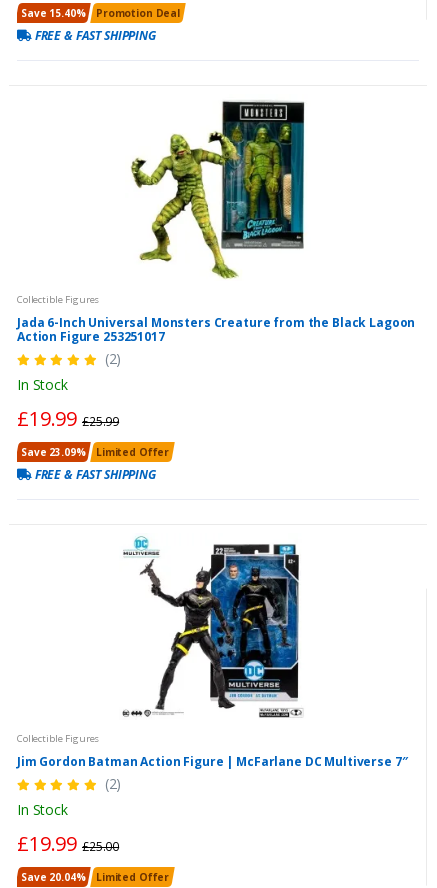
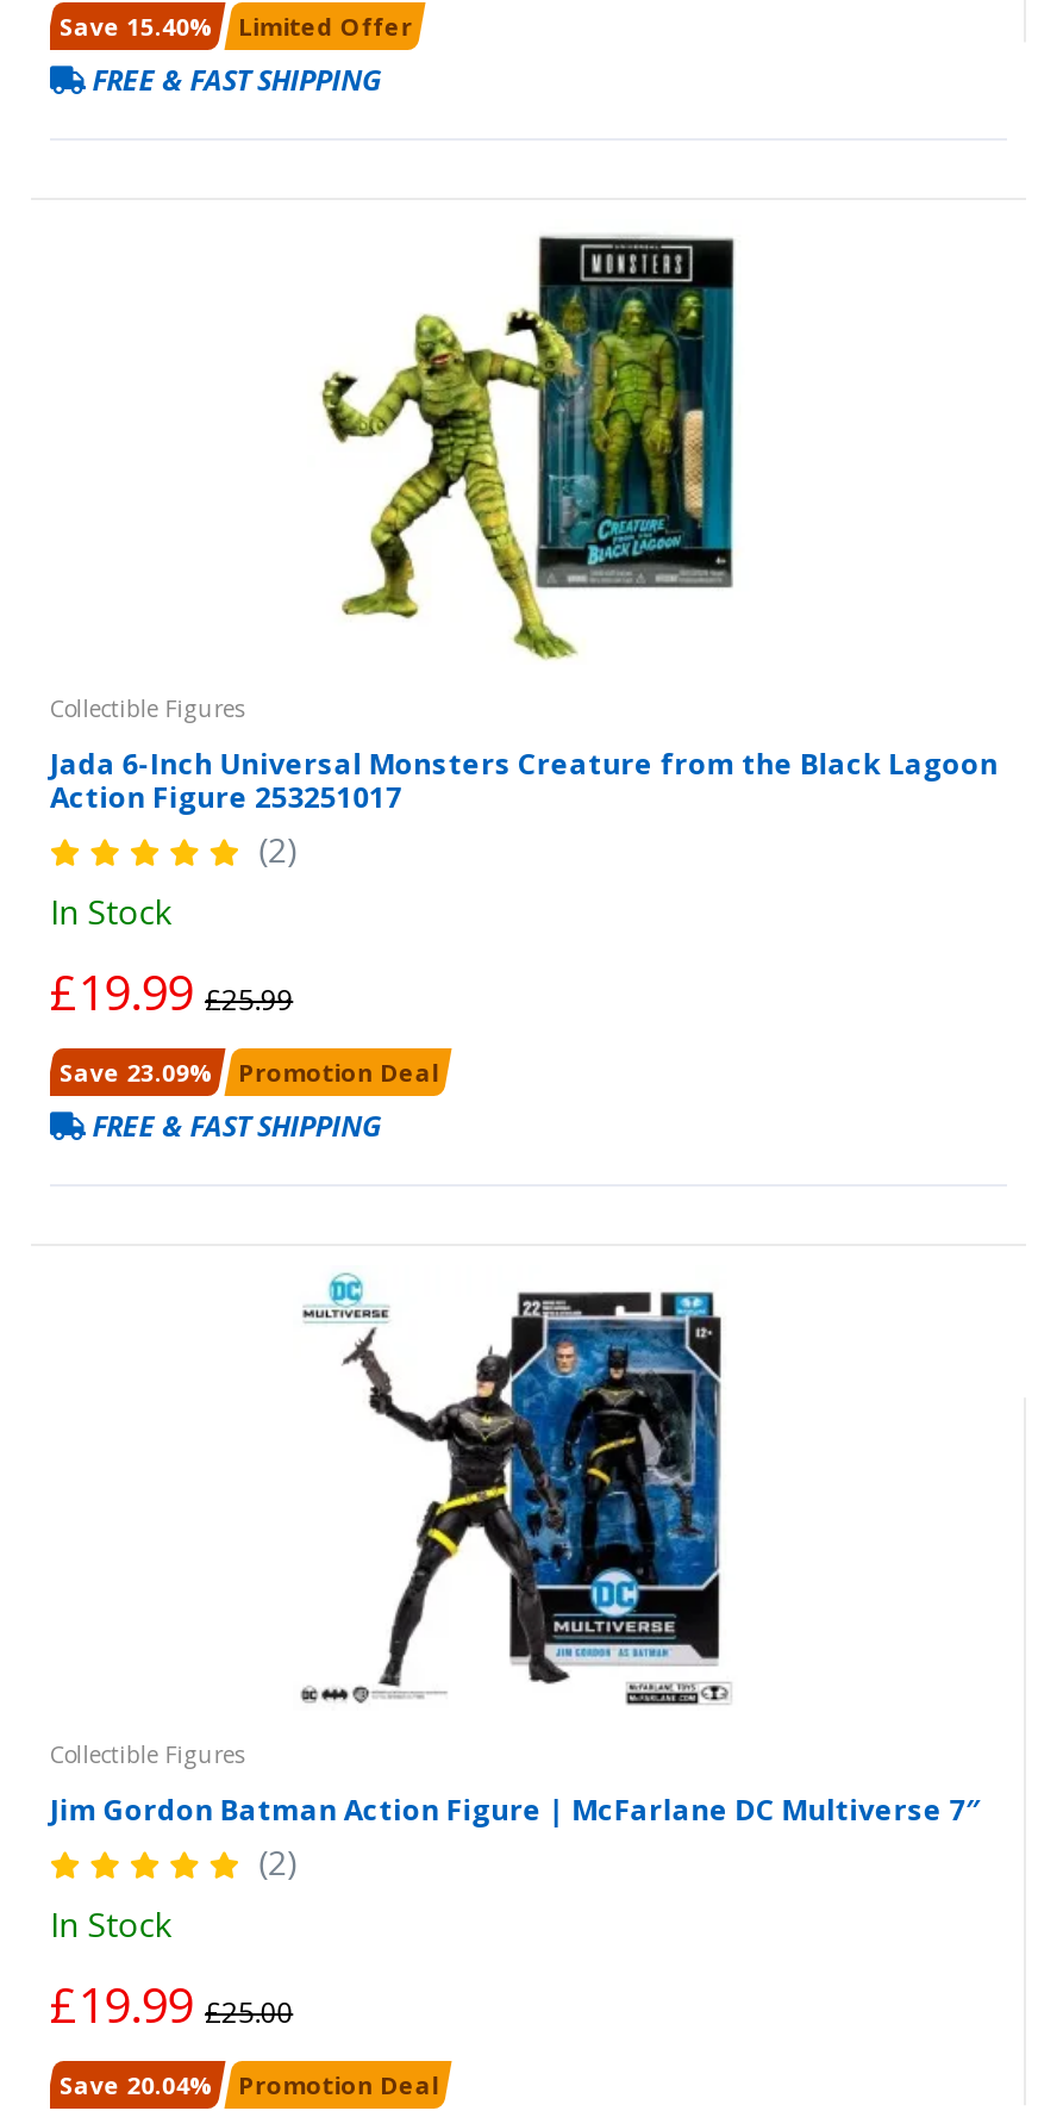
- Promotion Deal
+ Limited Offer

- Limited Offer
+ Promotion Deal

- Limited Offer
+ Promotion Deal
